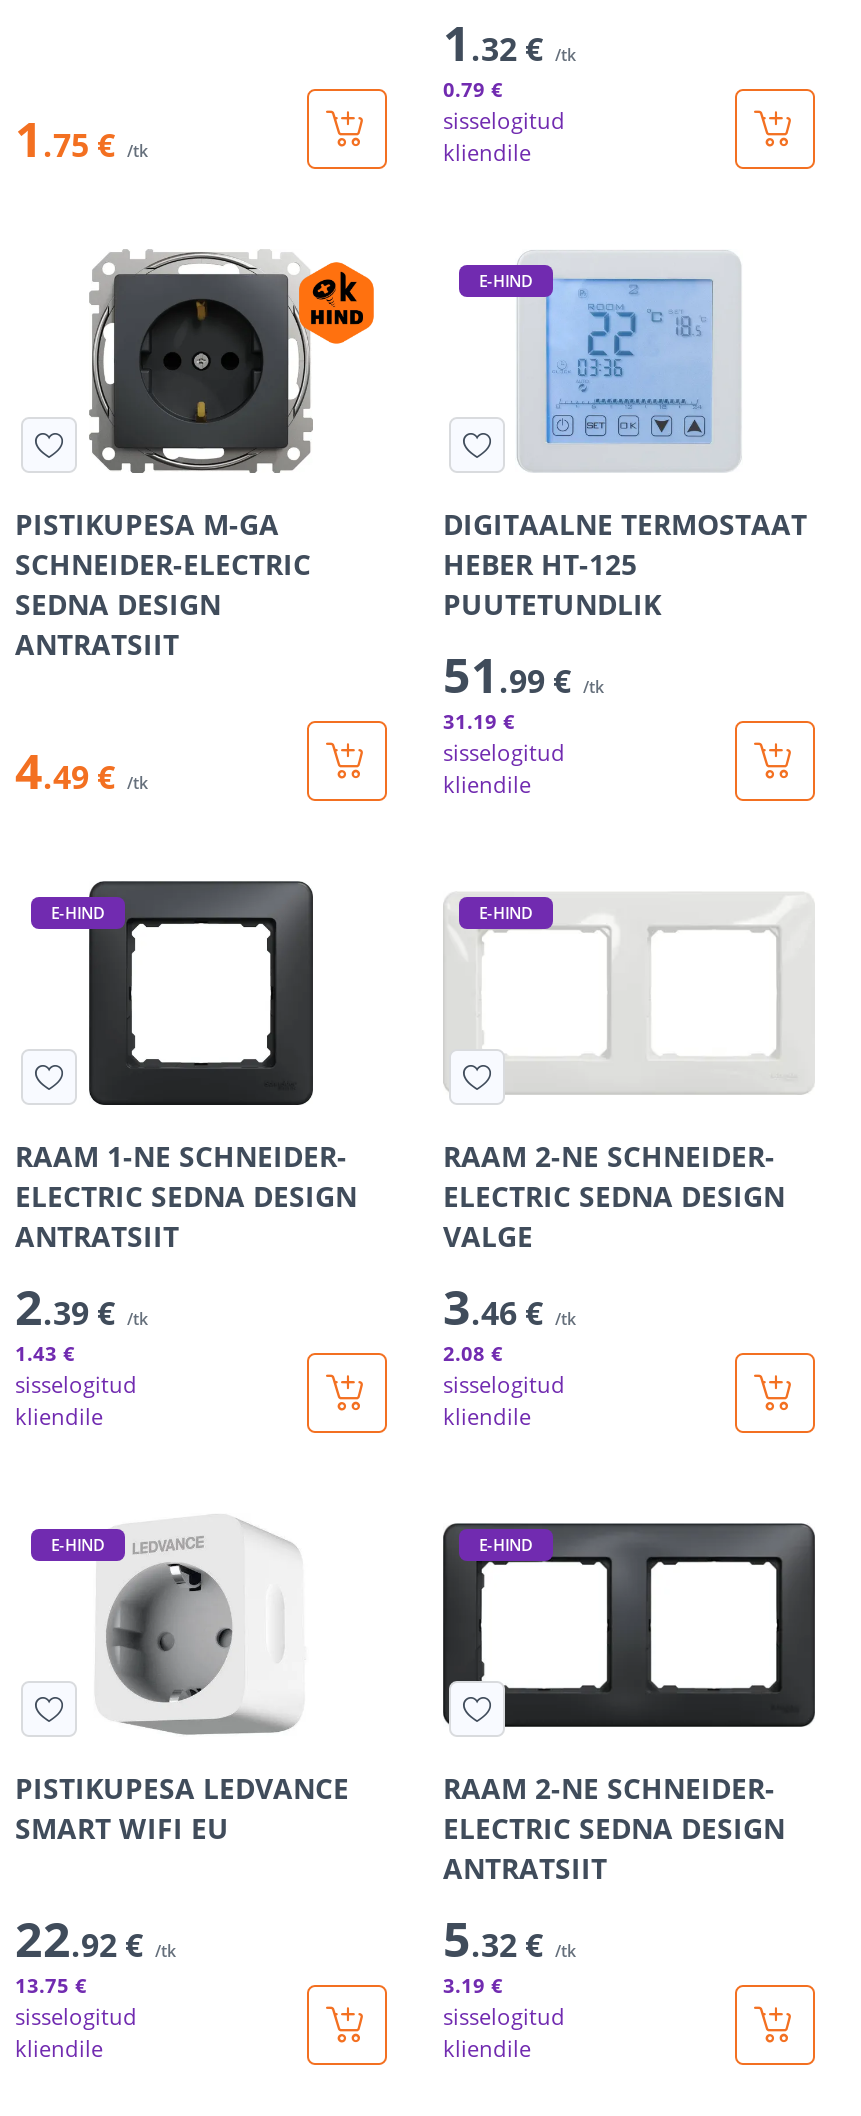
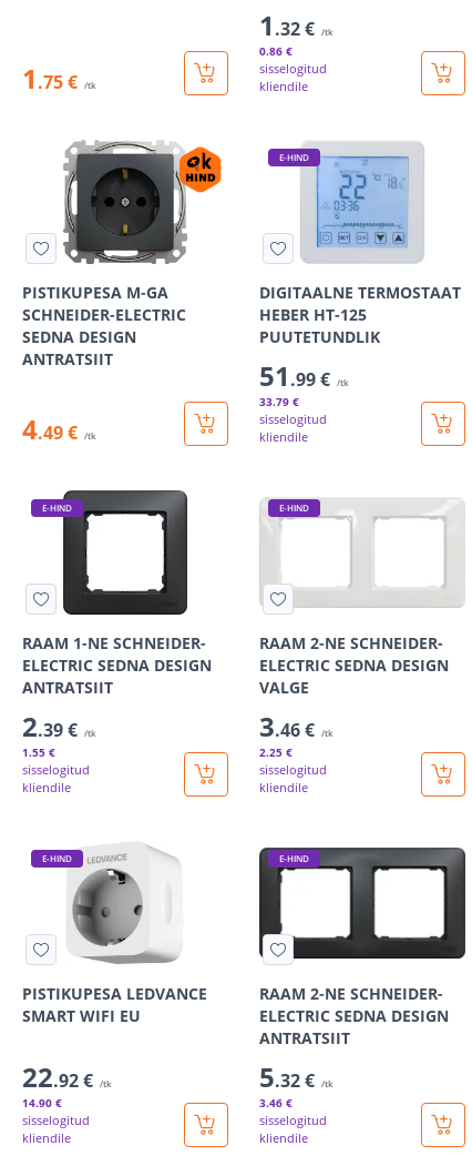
- 0.79 €
+ 0.86 €

- 31.19 €
+ 33.79 €

- 1.43 €
+ 1.55 €

- 2.08 €
+ 2.25 €

- 13.75 €
+ 14.90 €

- 3.19 €
+ 3.46 €
